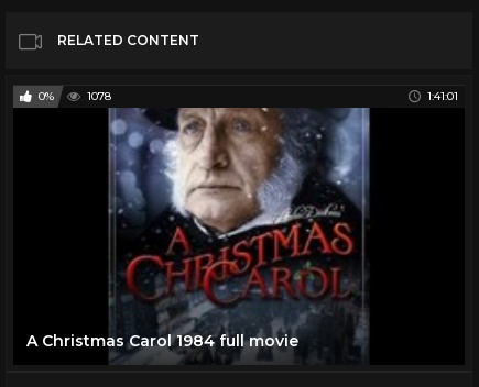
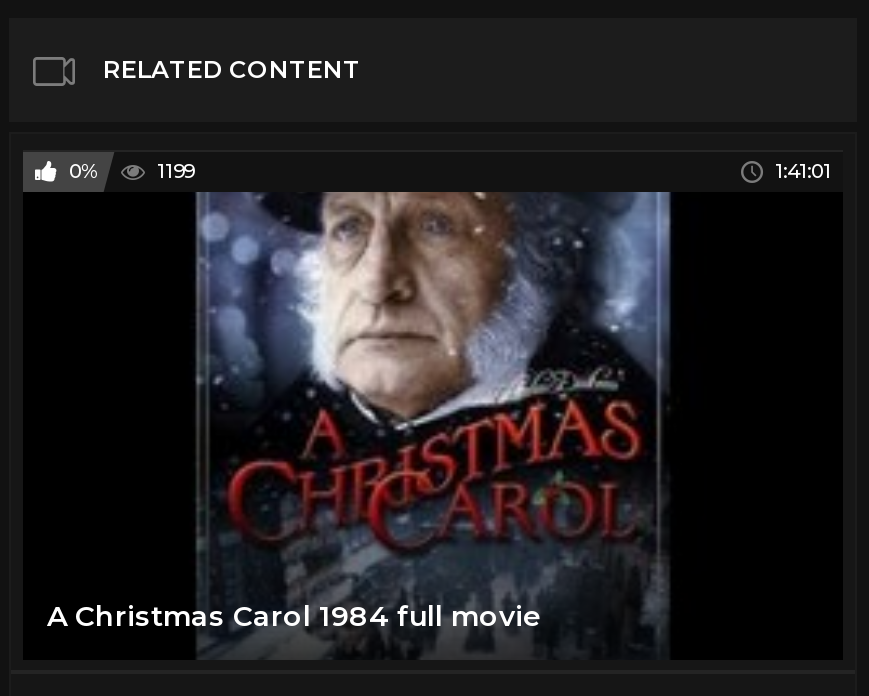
- 1078
+ 1199
